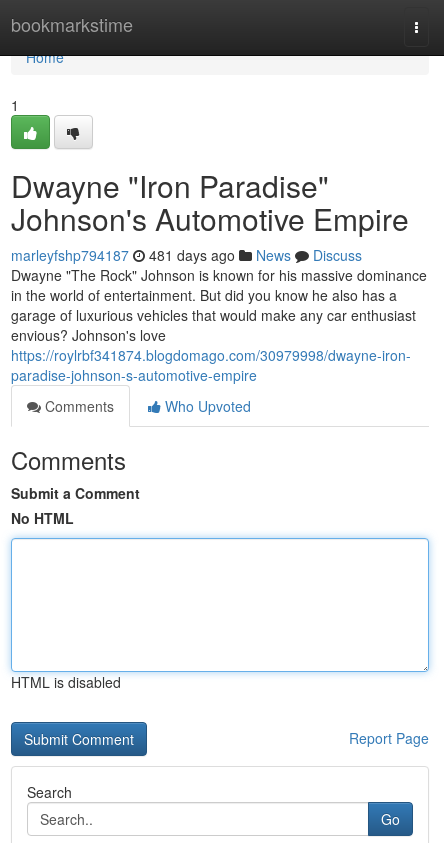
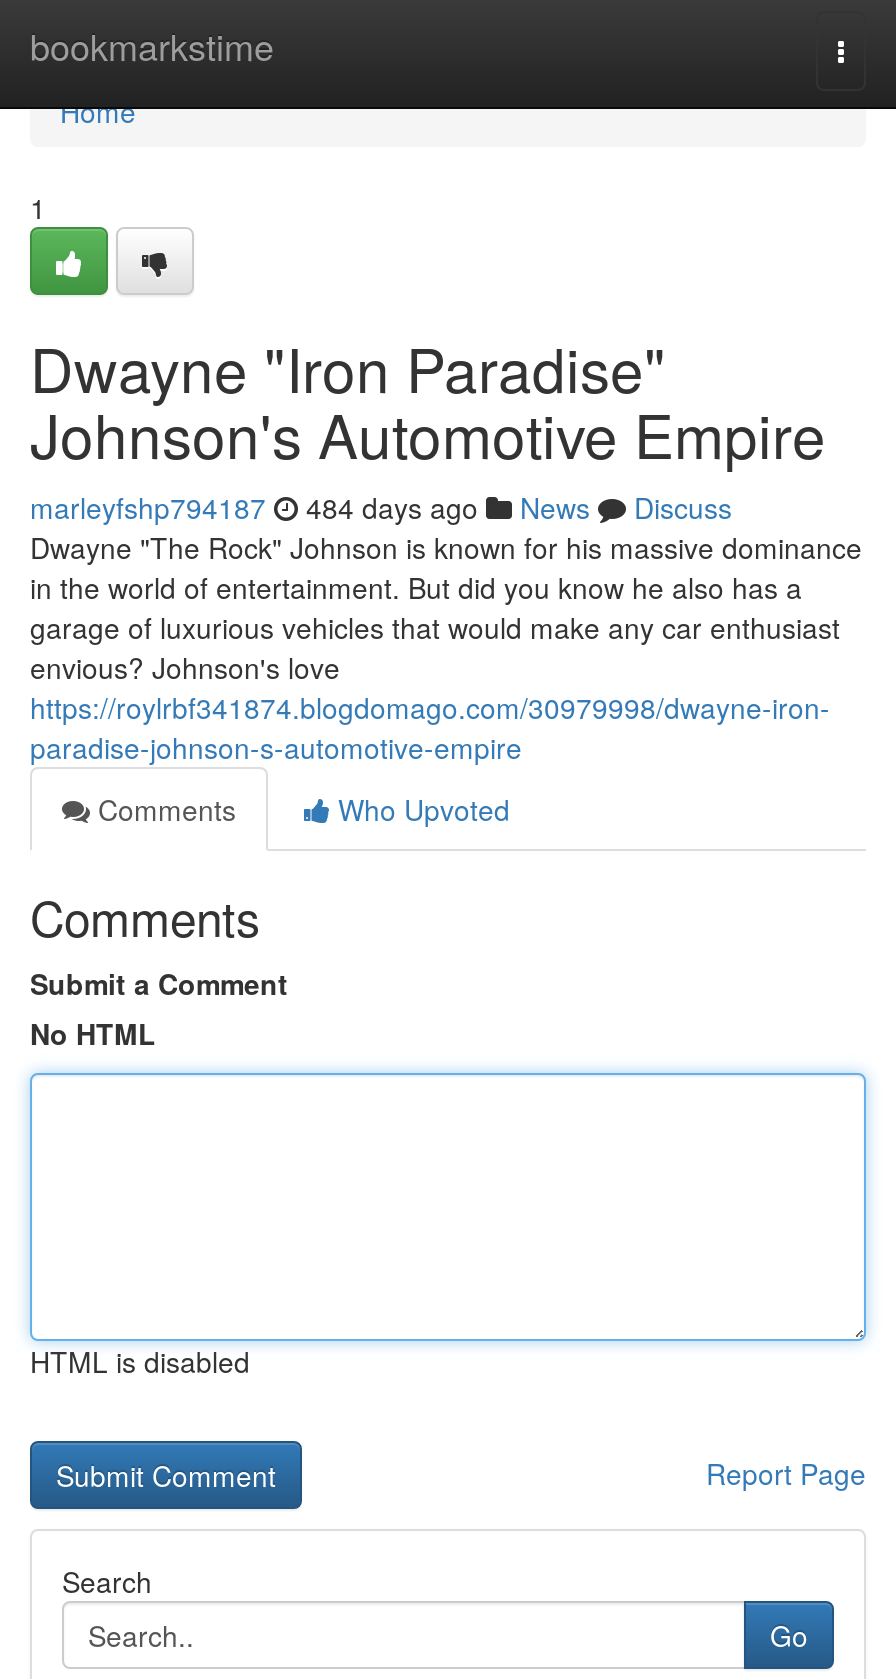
- marleyfshp794187 481 days ago News Discuss
+ marleyfshp794187 484 days ago News Discuss
